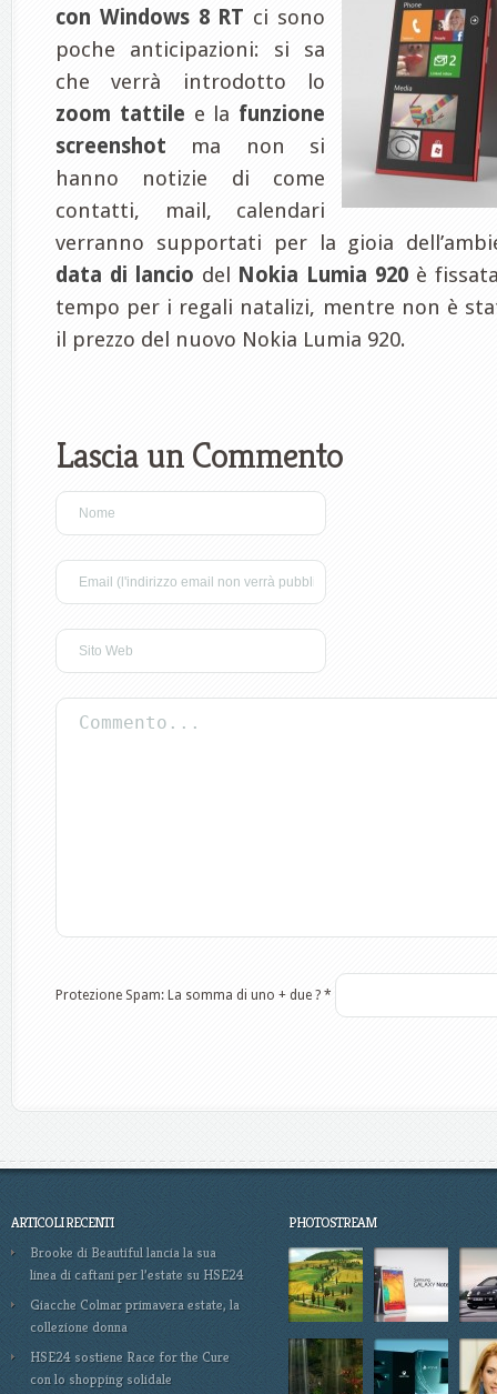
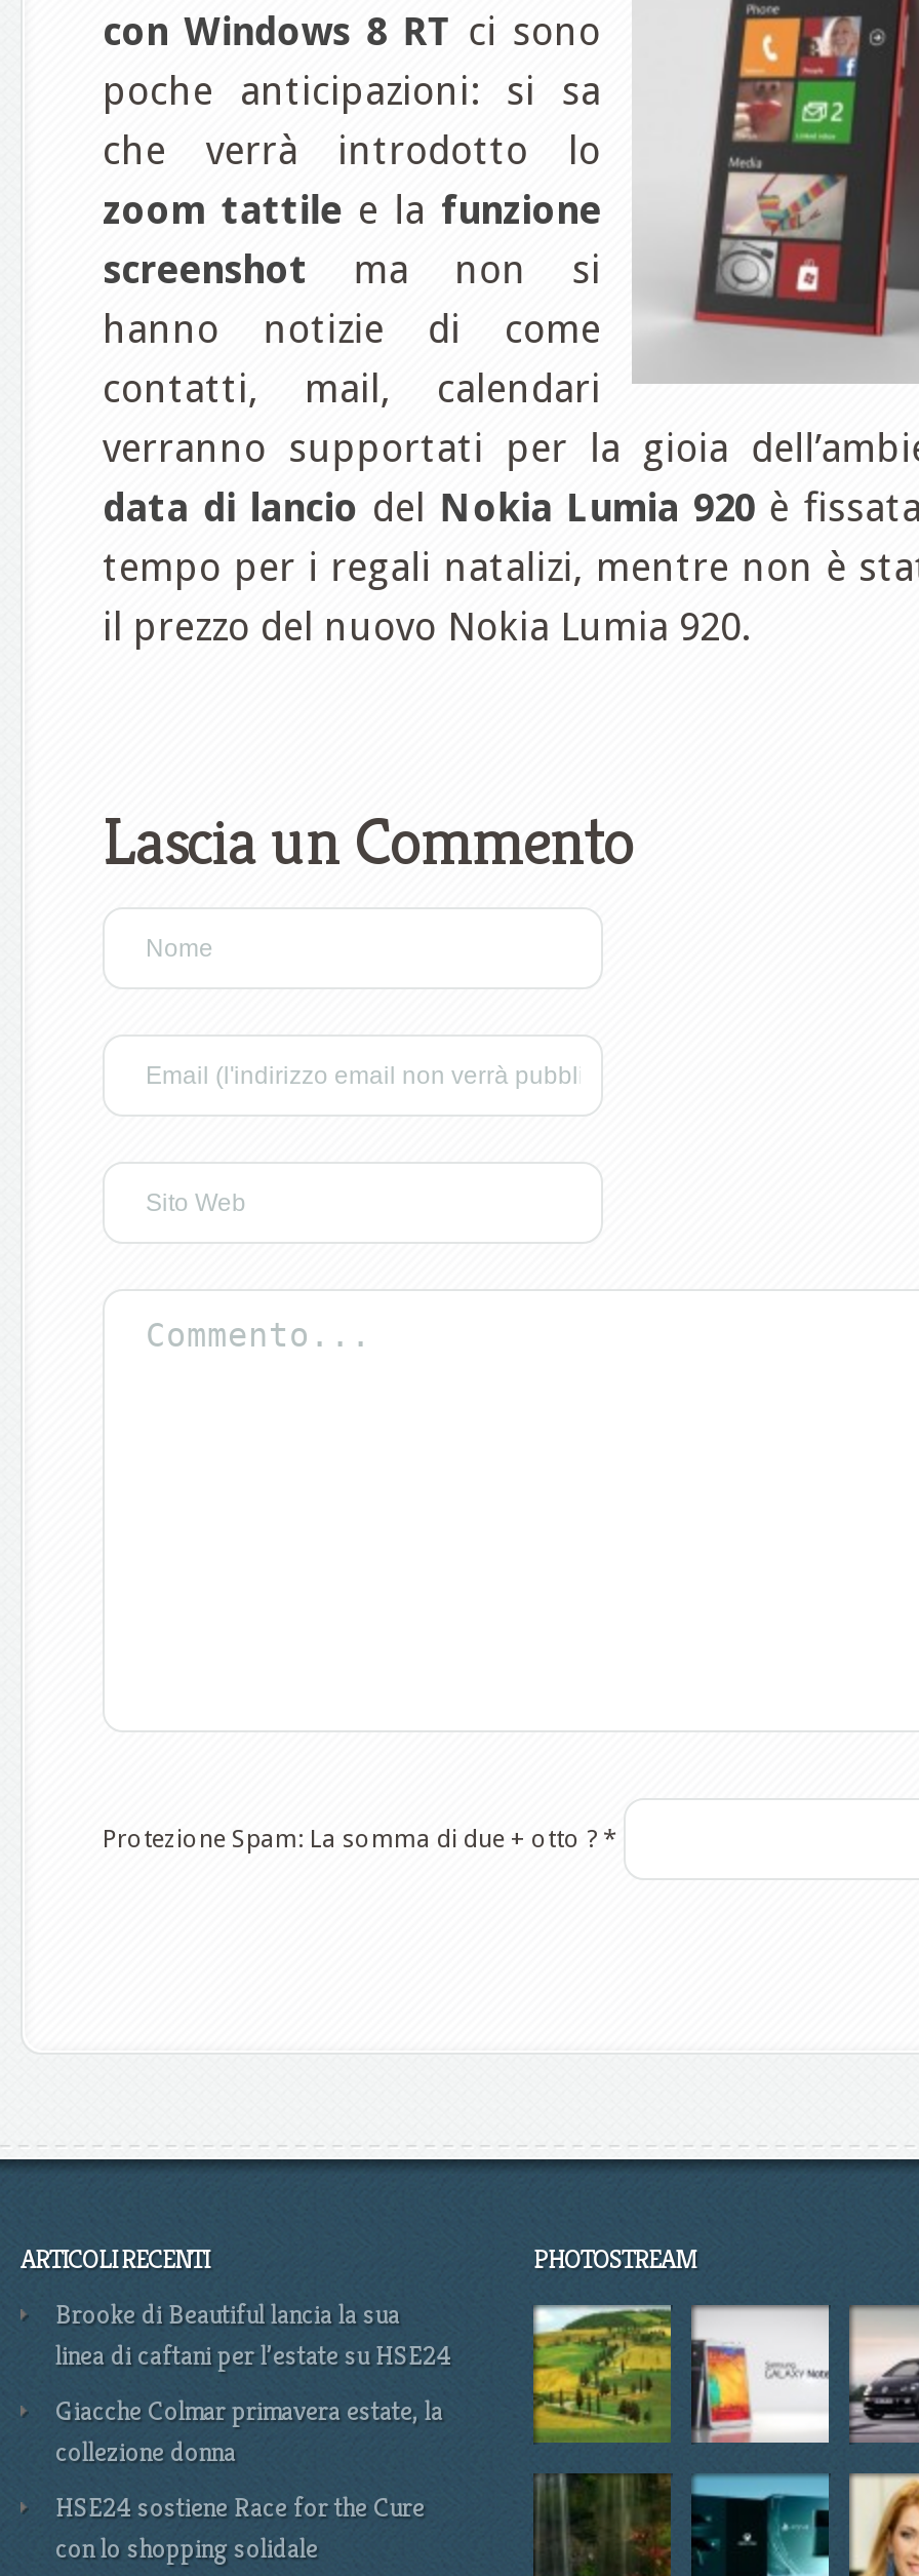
- Protezione Spam: La somma di uno + due ? *
+ Protezione Spam: La somma di due + otto ? *
